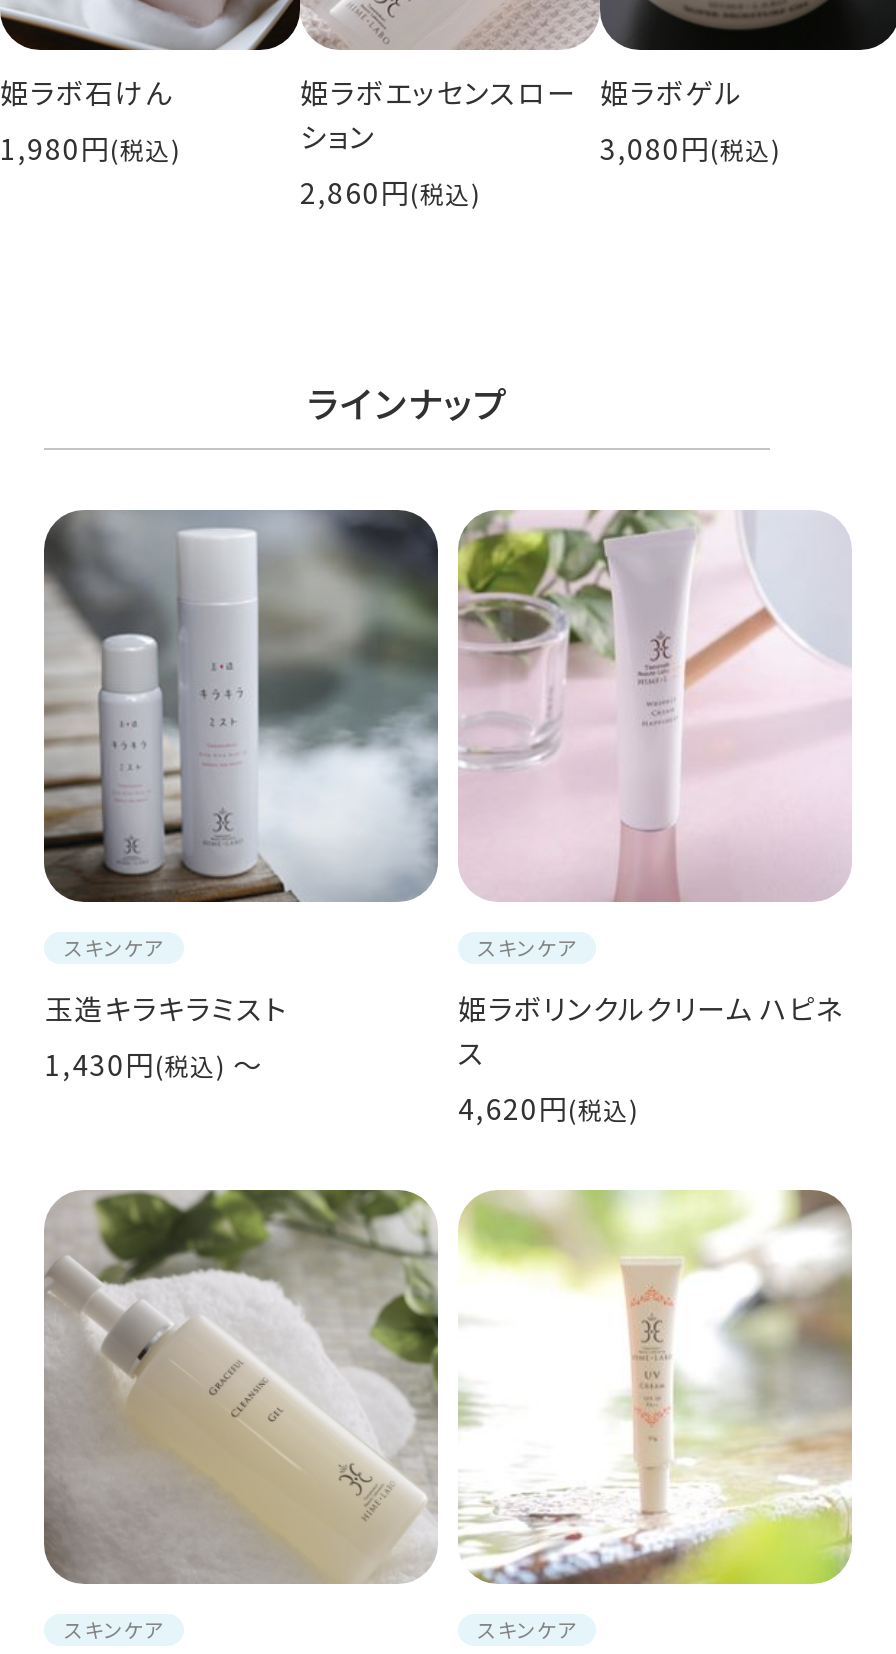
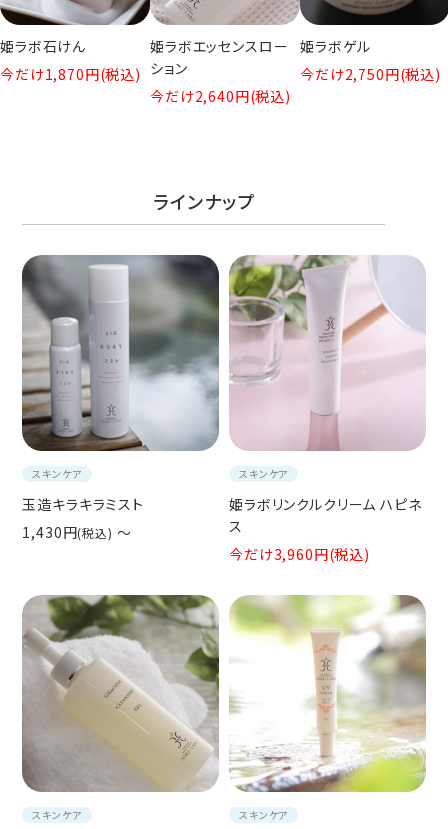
- 1,980円(税込)
+ 今だけ1,870円(税込)

- 3,080円(税込)
+ 今だけ2,750円(税込)

- 2,860円(税込)
+ 今だけ2,640円(税込)

- 4,620円(税込)
+ 今だけ3,960円(税込)
